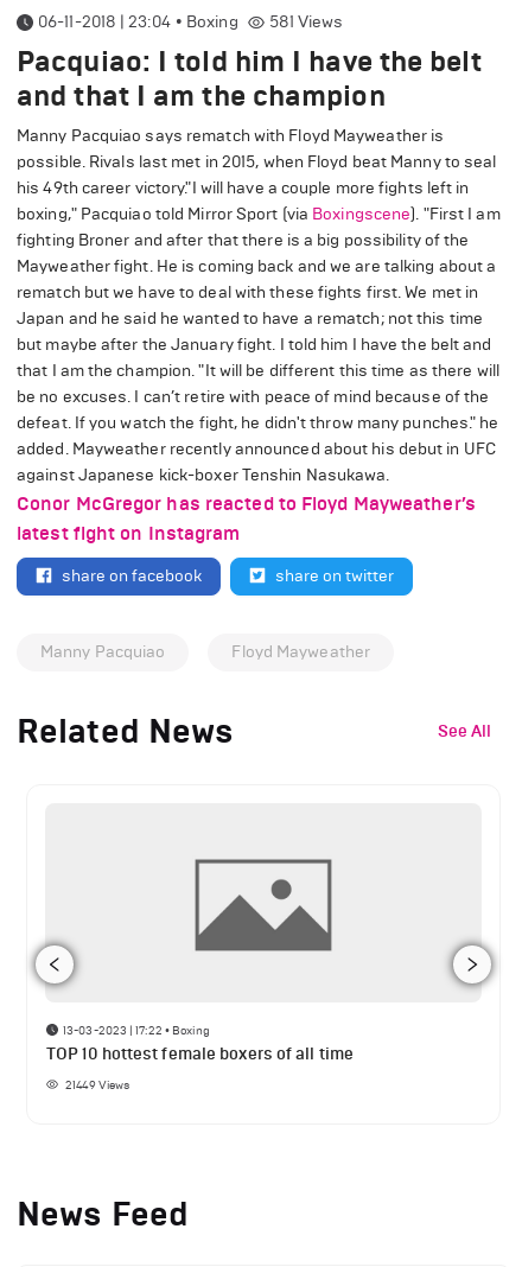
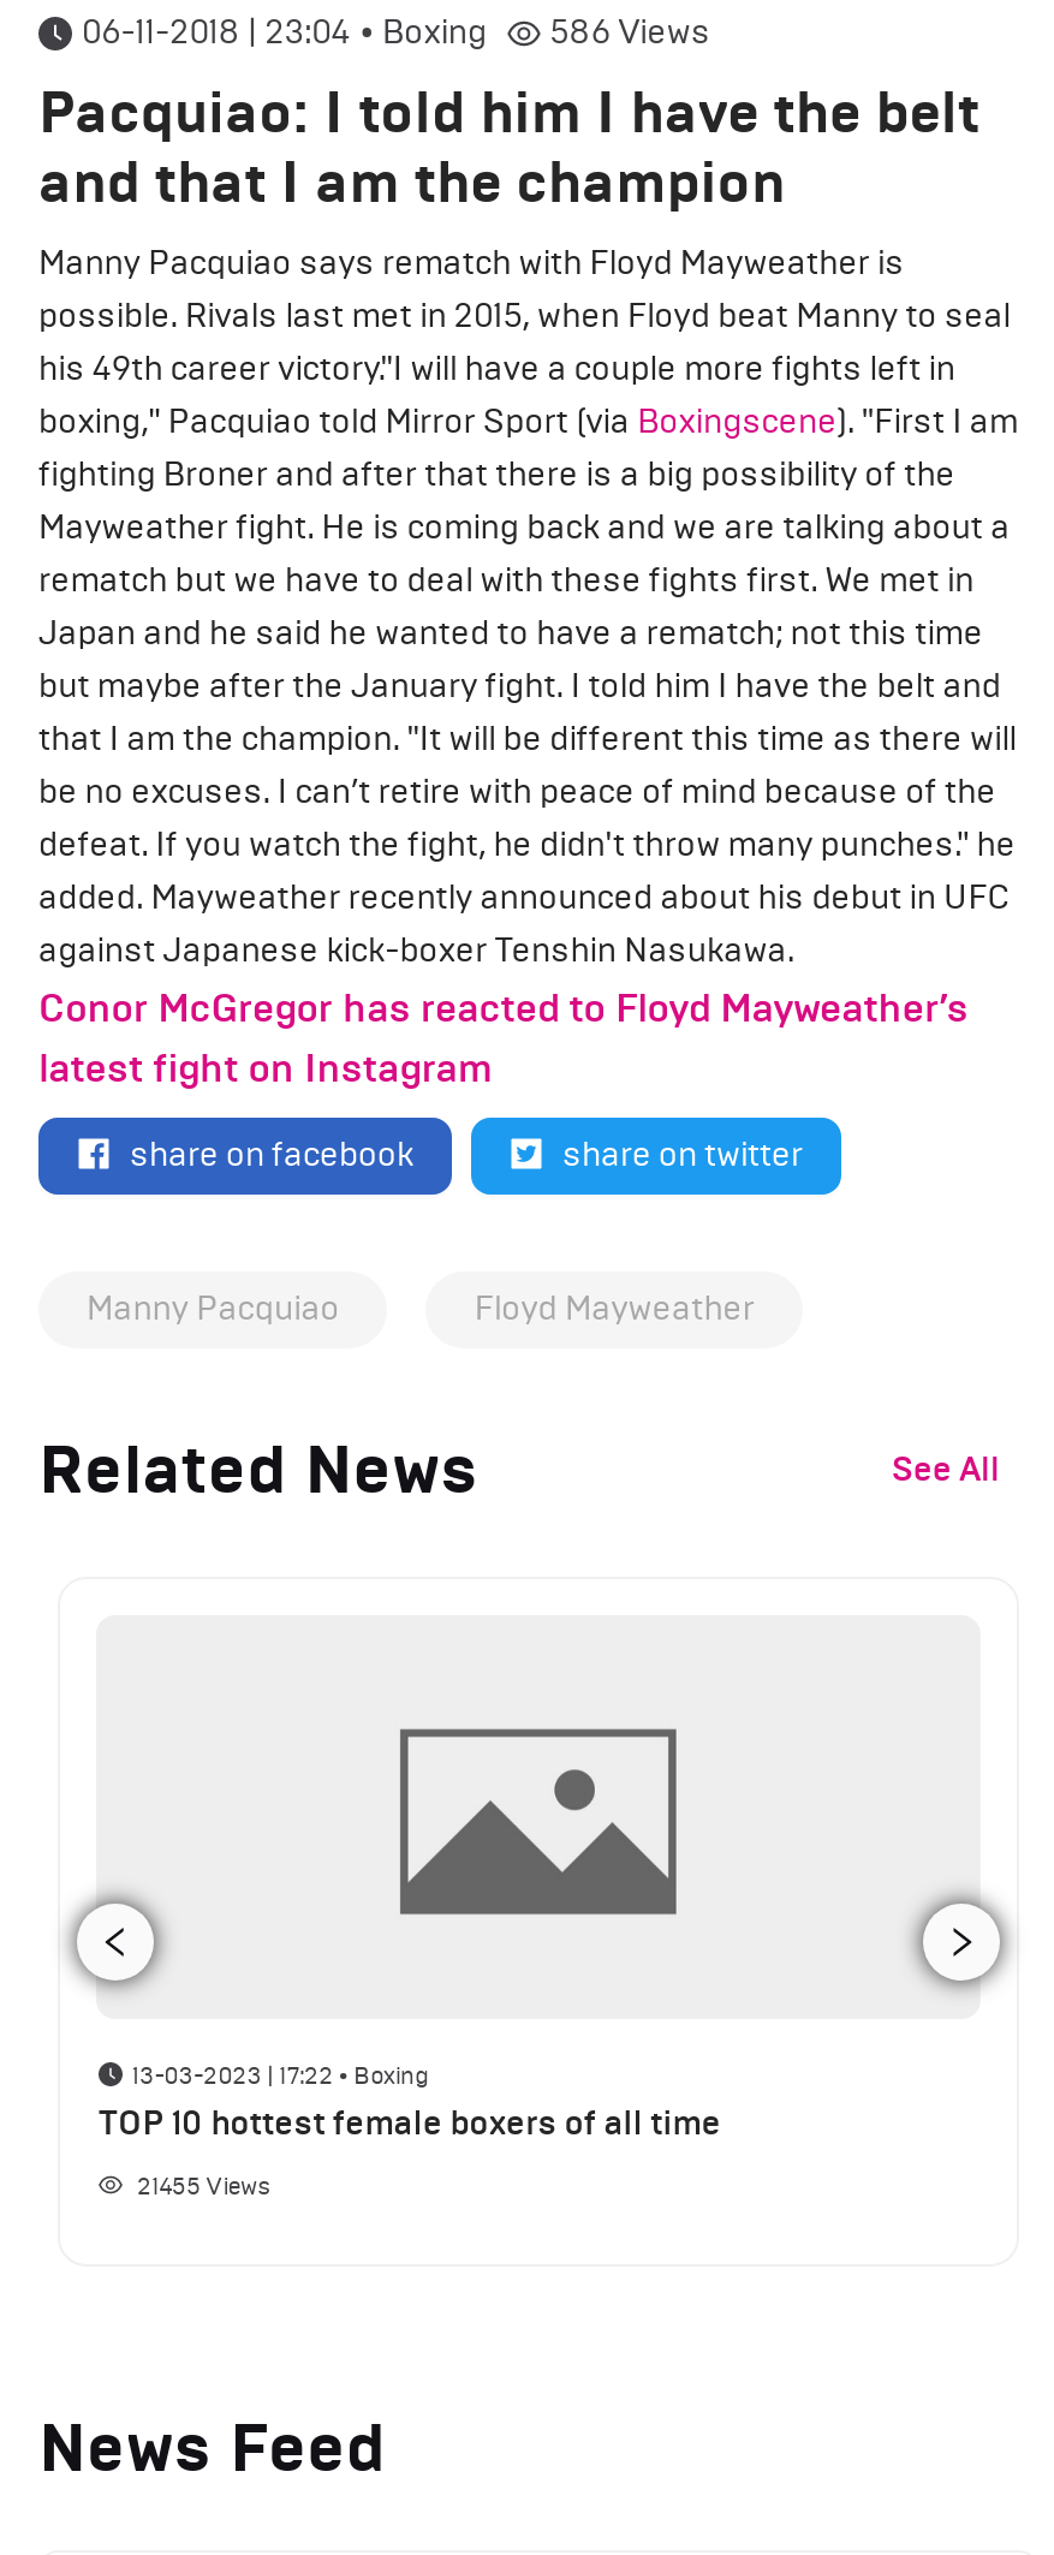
- 581 Views
+ 586 Views

- 21449 Views
+ 21455 Views
